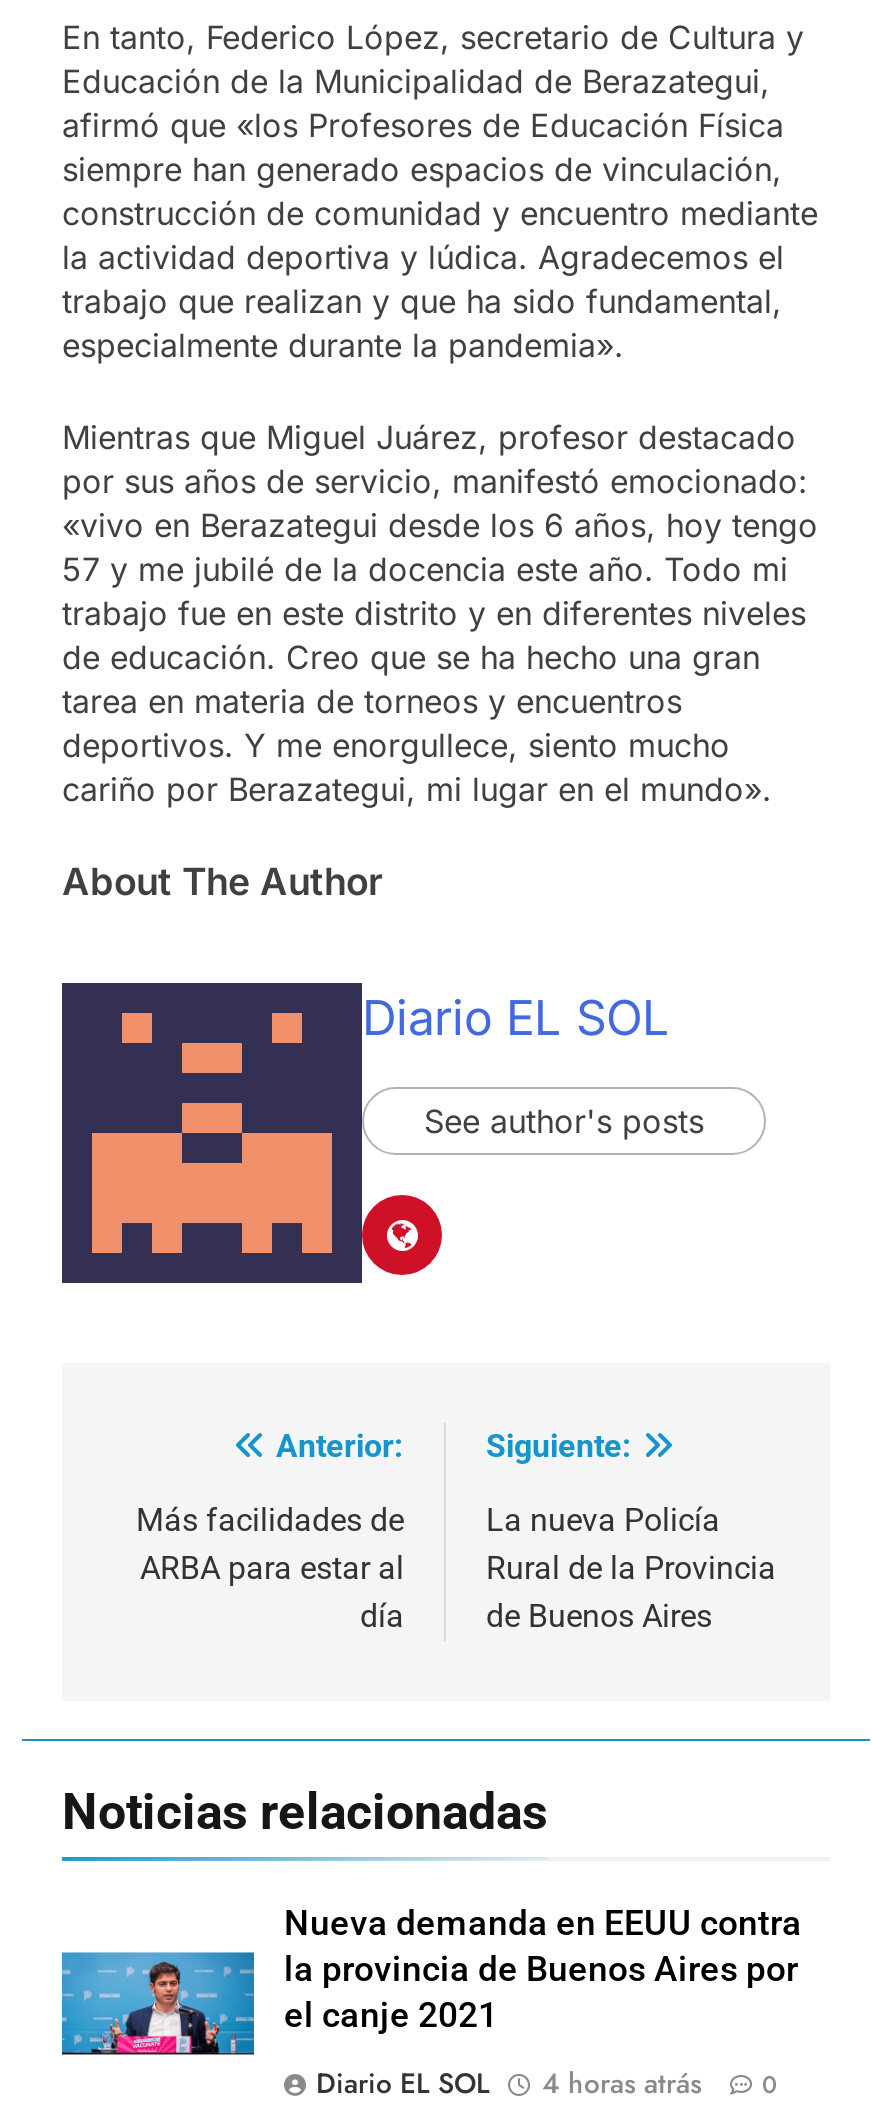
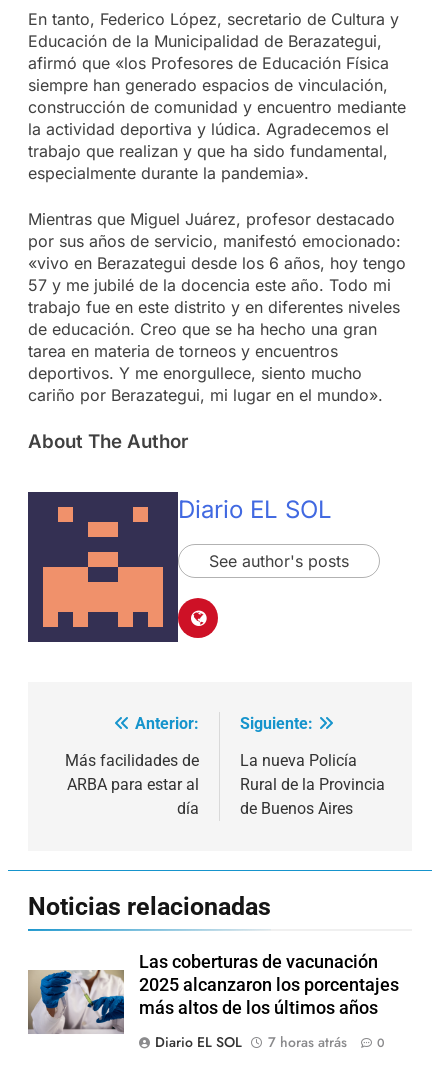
- [image]
- Nueva demanda en EEUU contra
- la provincia de Buenos Aires por
- el canje 2021
+ [image]
+ Las coberturas de vacunación
+ 2025 alcanzaron los porcentajes
+ más altos de los últimos años

- Diario EL SOL 4 horas atrás 0
+ Diario EL SOL 7 horas atrás 0
